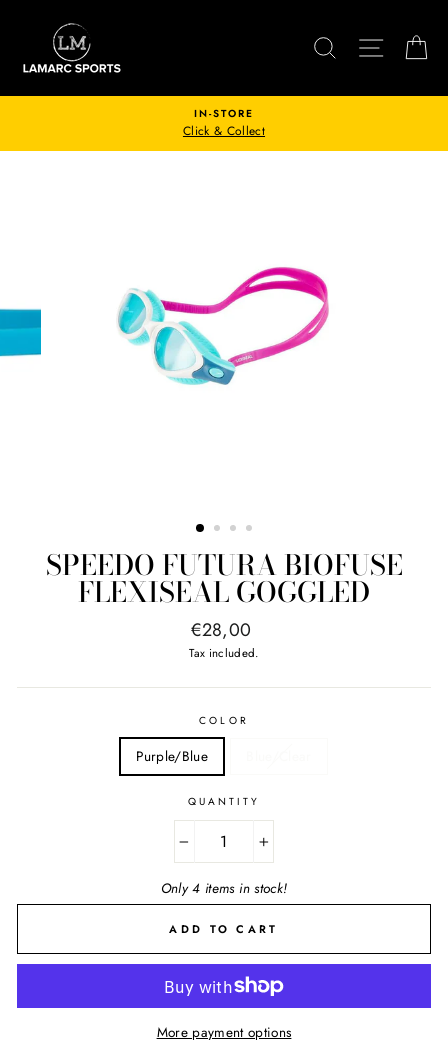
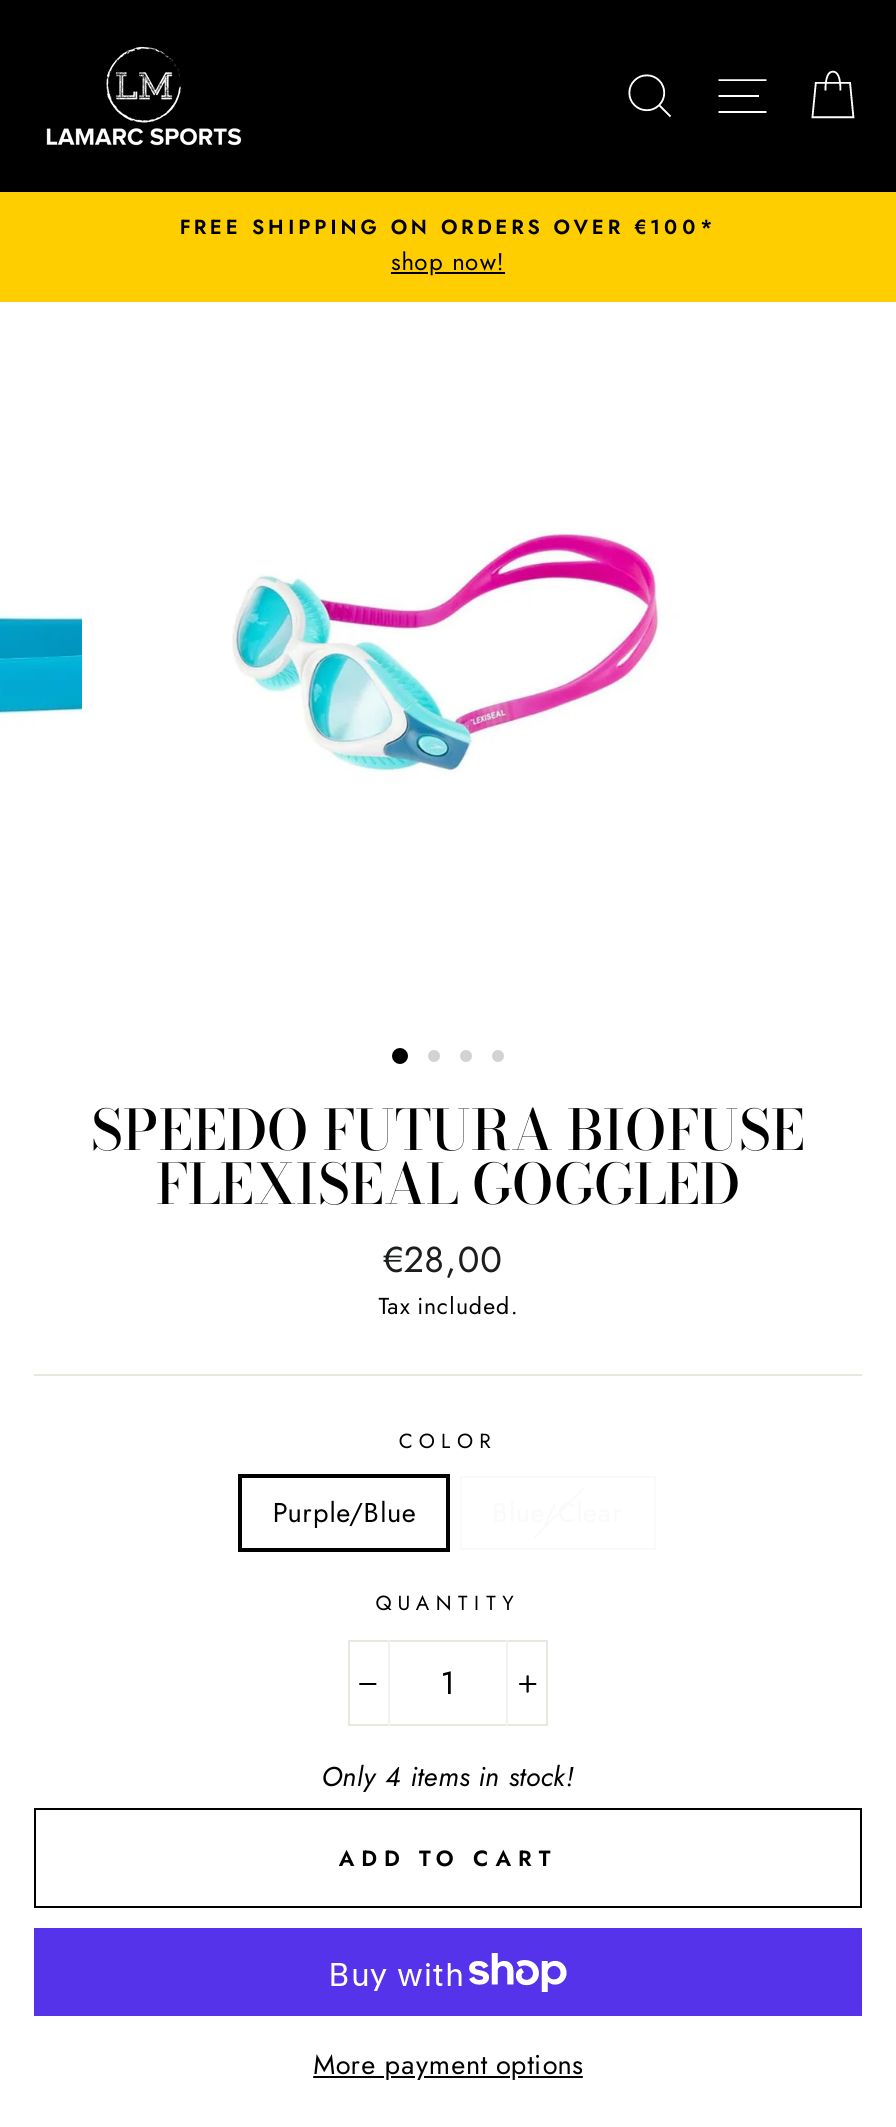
- IN-STORE
- Click & Collect
+ FREE SHIPPING ON ORDERS OVER €100*
+ shop now!
